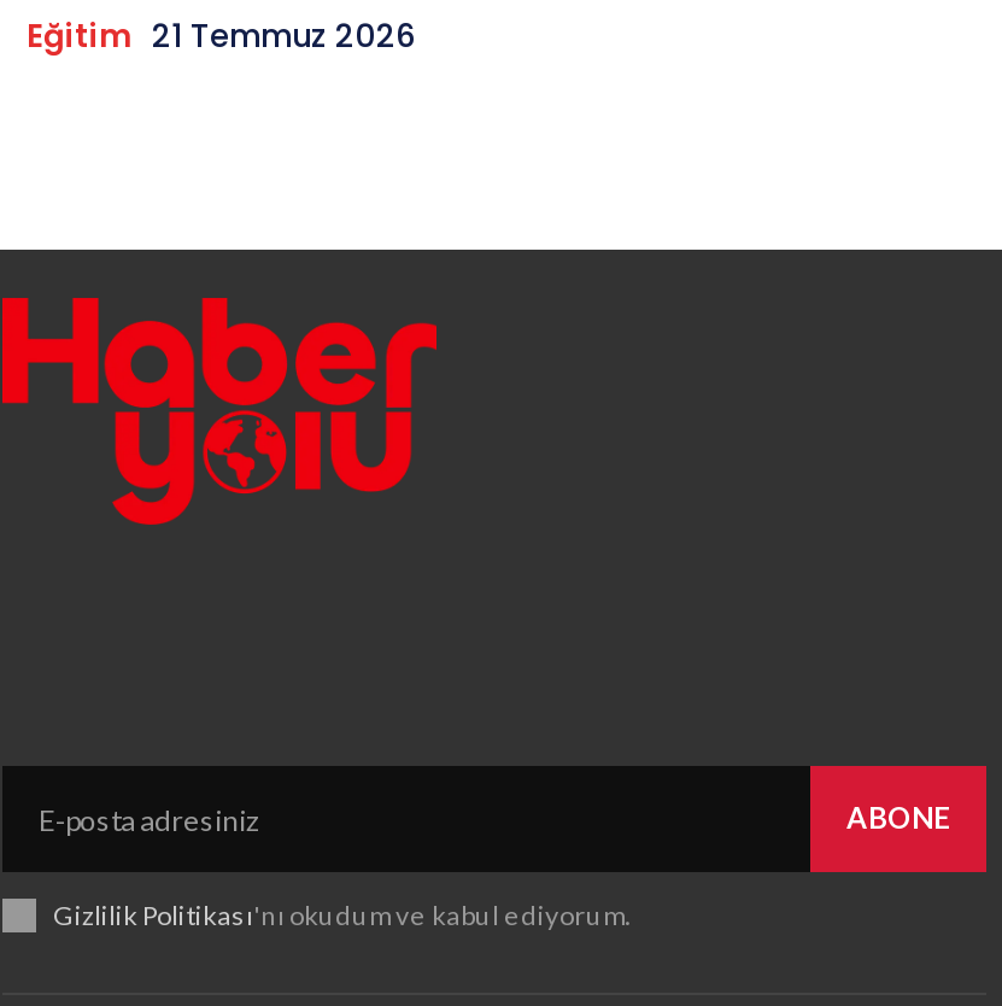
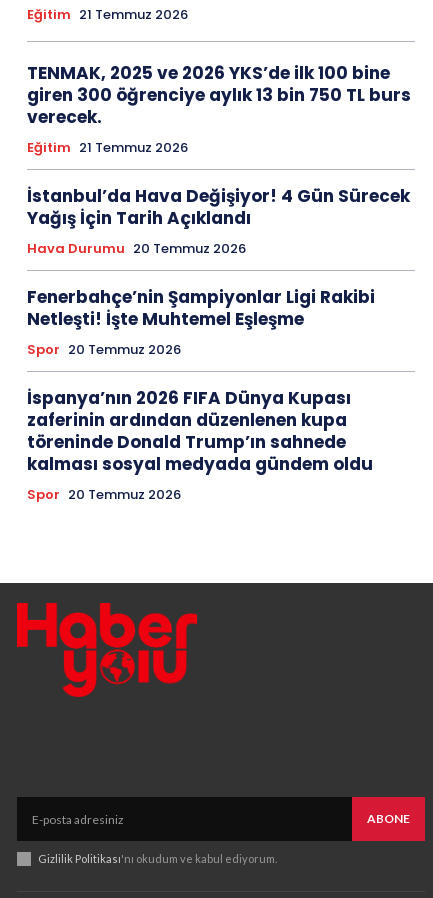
+ TENMAK, 2025 ve 2026 YKS’de ilk 100 bine
+ giren 300 öğrenciye aylık 13 bin 750 TL burs
+ verecek.
+ Eğitim 21 Temmuz 2026
+ İstanbul’da Hava Değişiyor! 4 Gün Sürecek
+ Yağış İçin Tarih Açıklandı
+ Hava Durumu 20 Temmuz 2026
+ Fenerbahçe’nin Şampiyonlar Ligi Rakibi
+ Netleşti! İşte Muhtemel Eşleşme
+ Spor 20 Temmuz 2026
+ İspanya’nın 2026 FIFA Dünya Kupası
+ zaferinin ardından düzenlenen kupa
+ töreninde Donald Trump’ın sahnede
+ kalması sosyal medyada gündem oldu
+ Spor 20 Temmuz 2026
